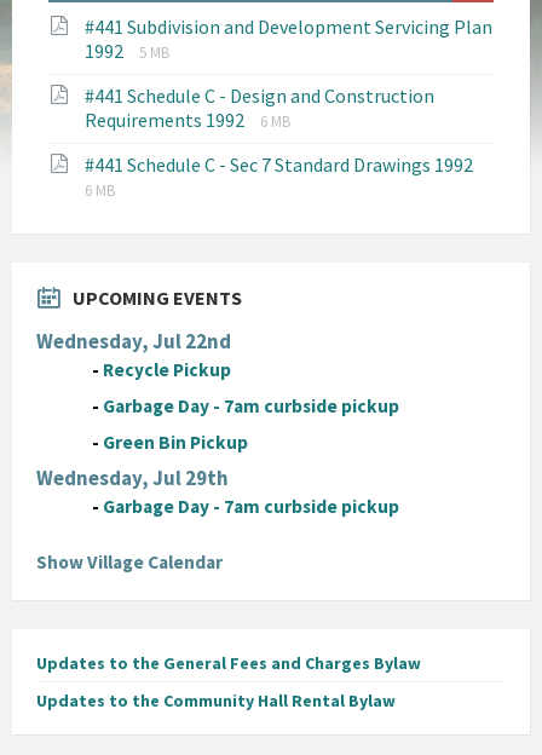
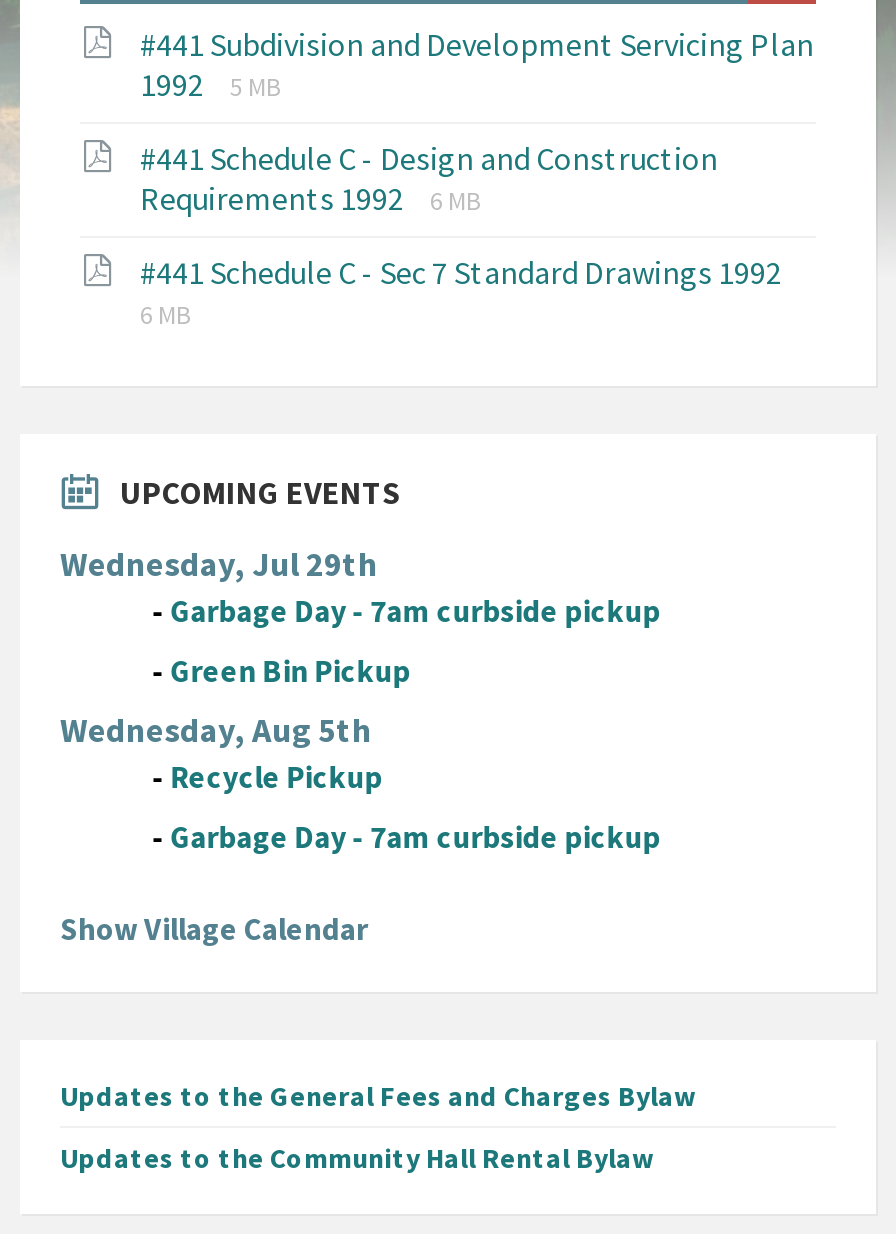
- Wednesday, Jul 22nd

moved down: - Recycle Pickup

moved up: - Garbage Day - 7am curbside pickup | - Green Bin Pickup

+ Wednesday, Aug 5th

moved up: Wednesday, Jul 29th
